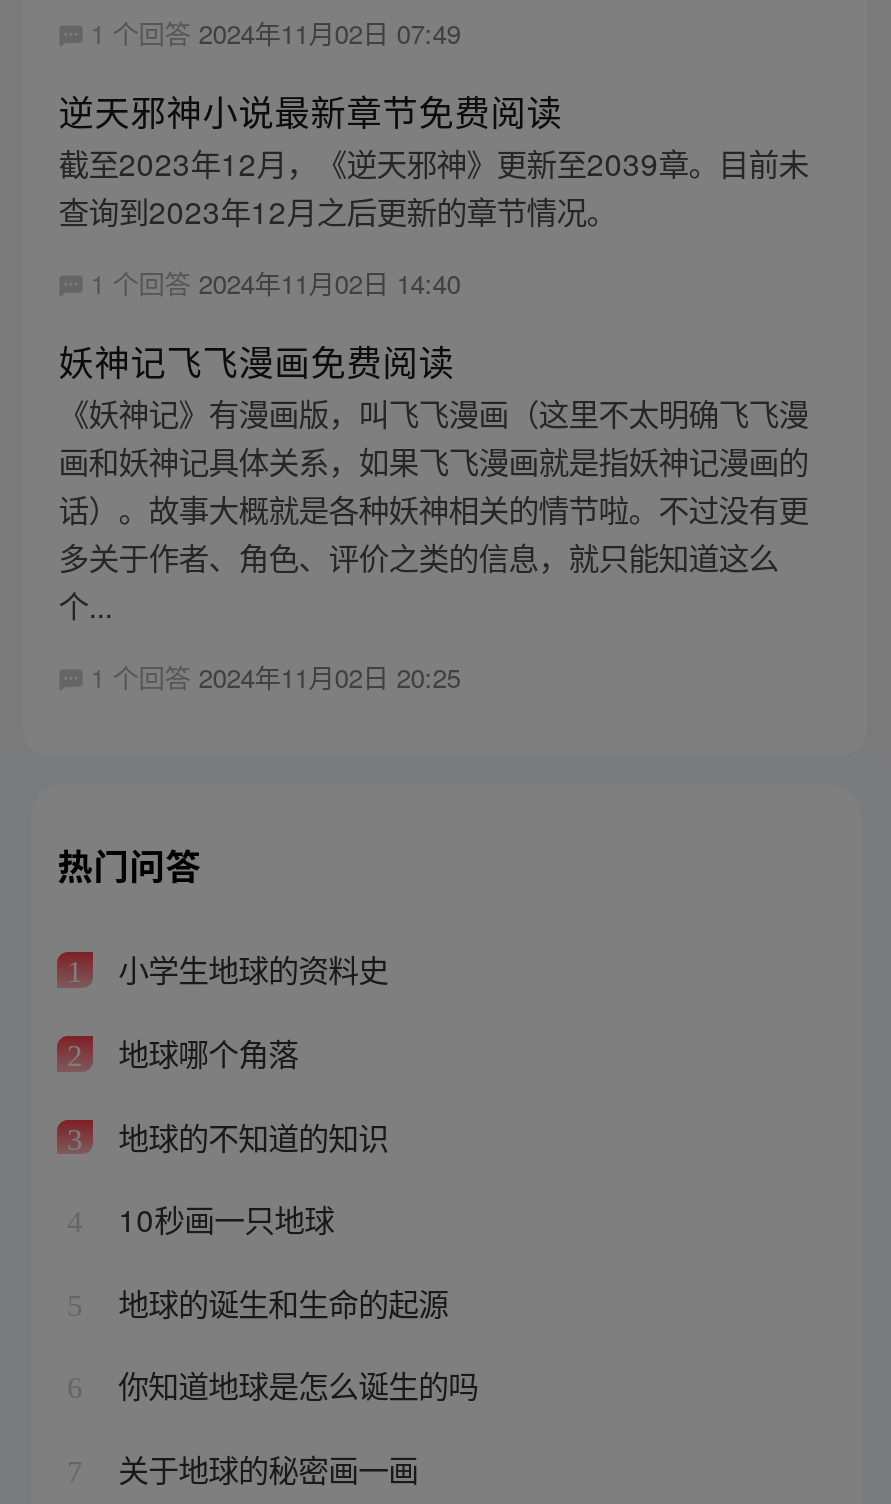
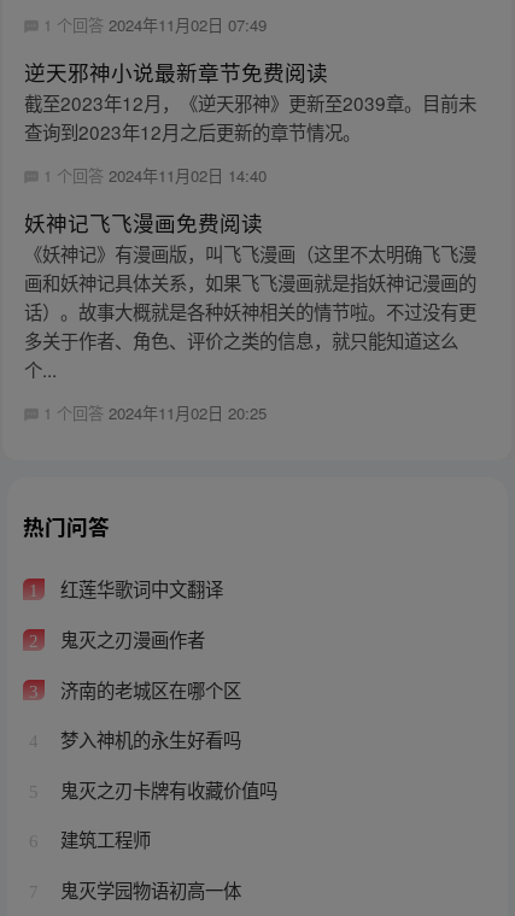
- 小学生地球的资料史
+ 红莲华歌词中文翻译

- 地球哪个角落
+ 鬼灭之刃漫画作者

- 地球的不知道的知识
+ 济南的老城区在哪个区

- 10秒画一只地球
+ 梦入神机的永生好看吗

- 地球的诞生和生命的起源
+ 鬼灭之刃卡牌有收藏价值吗

- 你知道地球是怎么诞生的吗
+ 建筑工程师

- 关于地球的秘密画一画
+ 鬼灭学园物语初高一体
